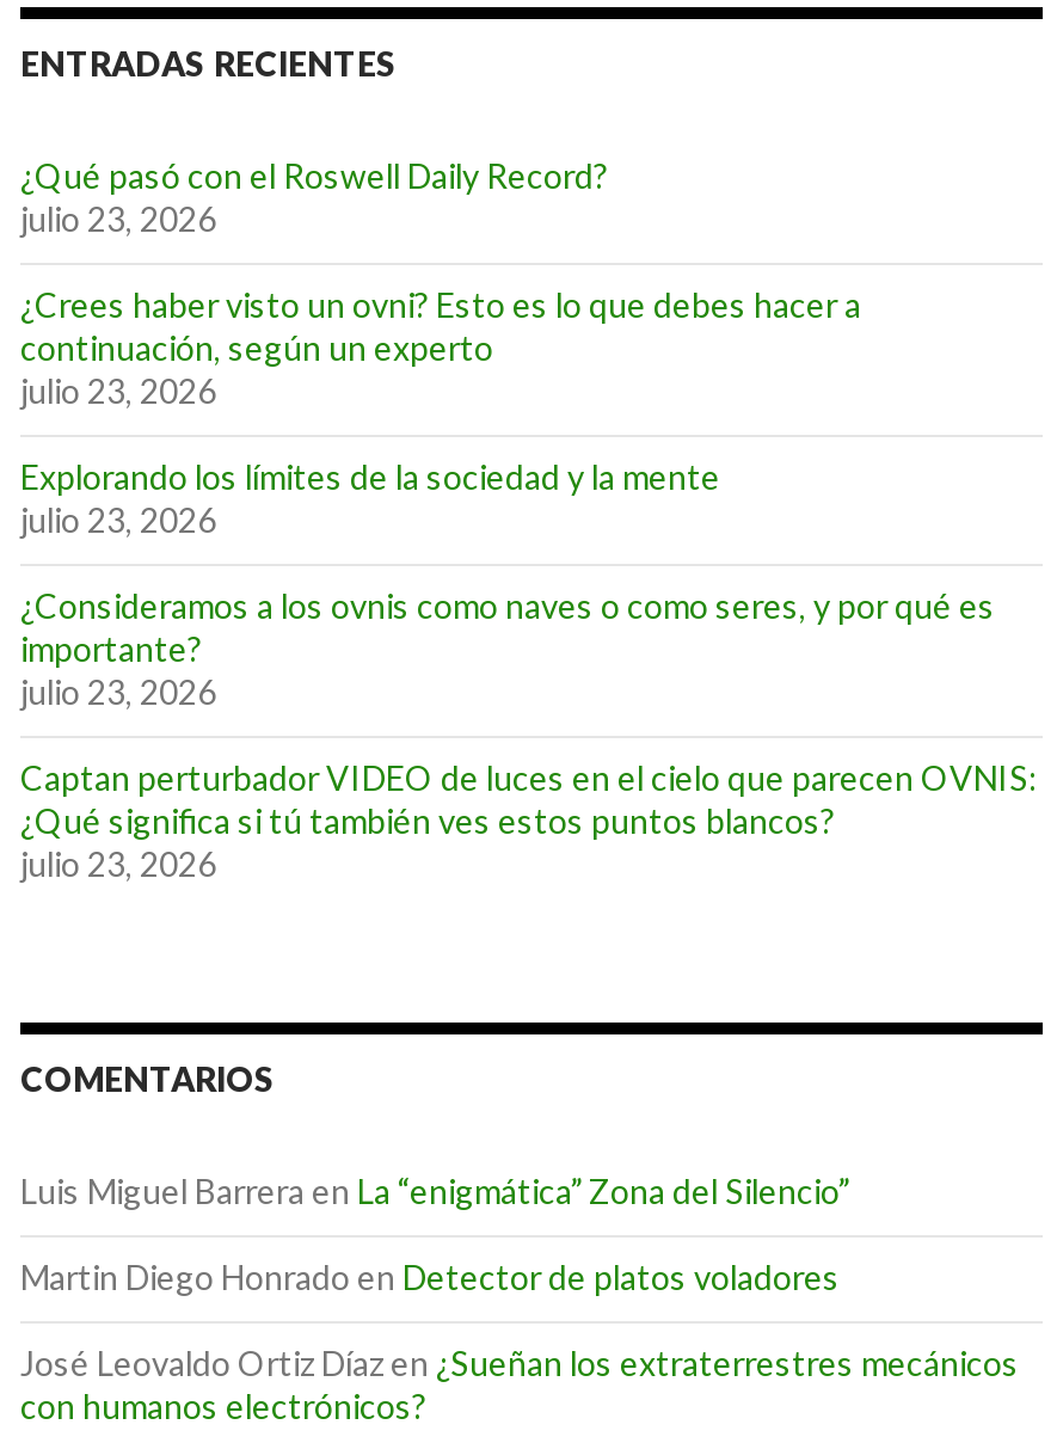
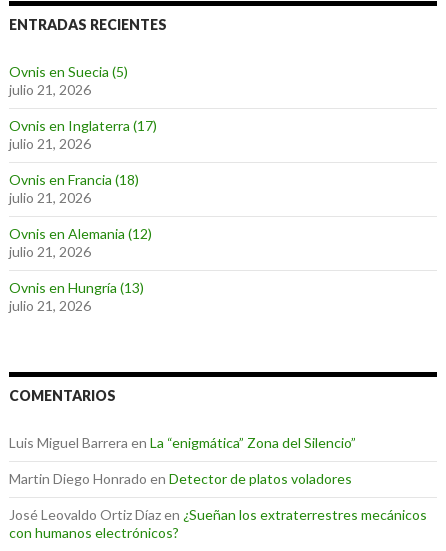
- ¿Qué pasó con el Roswell Daily Record?
- julio 23, 2026
+ Ovnis en Suecia (5)
+ julio 21, 2026

- ¿Crees haber visto un ovni? Esto es lo que debes hacer a
- continuación, según un experto
- julio 23, 2026
+ Ovnis en Inglaterra (17)
+ julio 21, 2026

- Explorando los límites de la sociedad y la mente
- julio 23, 2026
+ Ovnis en Francia (18)
+ julio 21, 2026

- ¿Consideramos a los ovnis como naves o como seres, y por qué es
- importante?
- julio 23, 2026
+ Ovnis en Alemania (12)
+ julio 21, 2026

- Captan perturbador VIDEO de luces en el cielo que parecen OVNIS:
- ¿Qué significa si tú también ves estos puntos blancos?
- julio 23, 2026
+ Ovnis en Hungría (13)
+ julio 21, 2026
